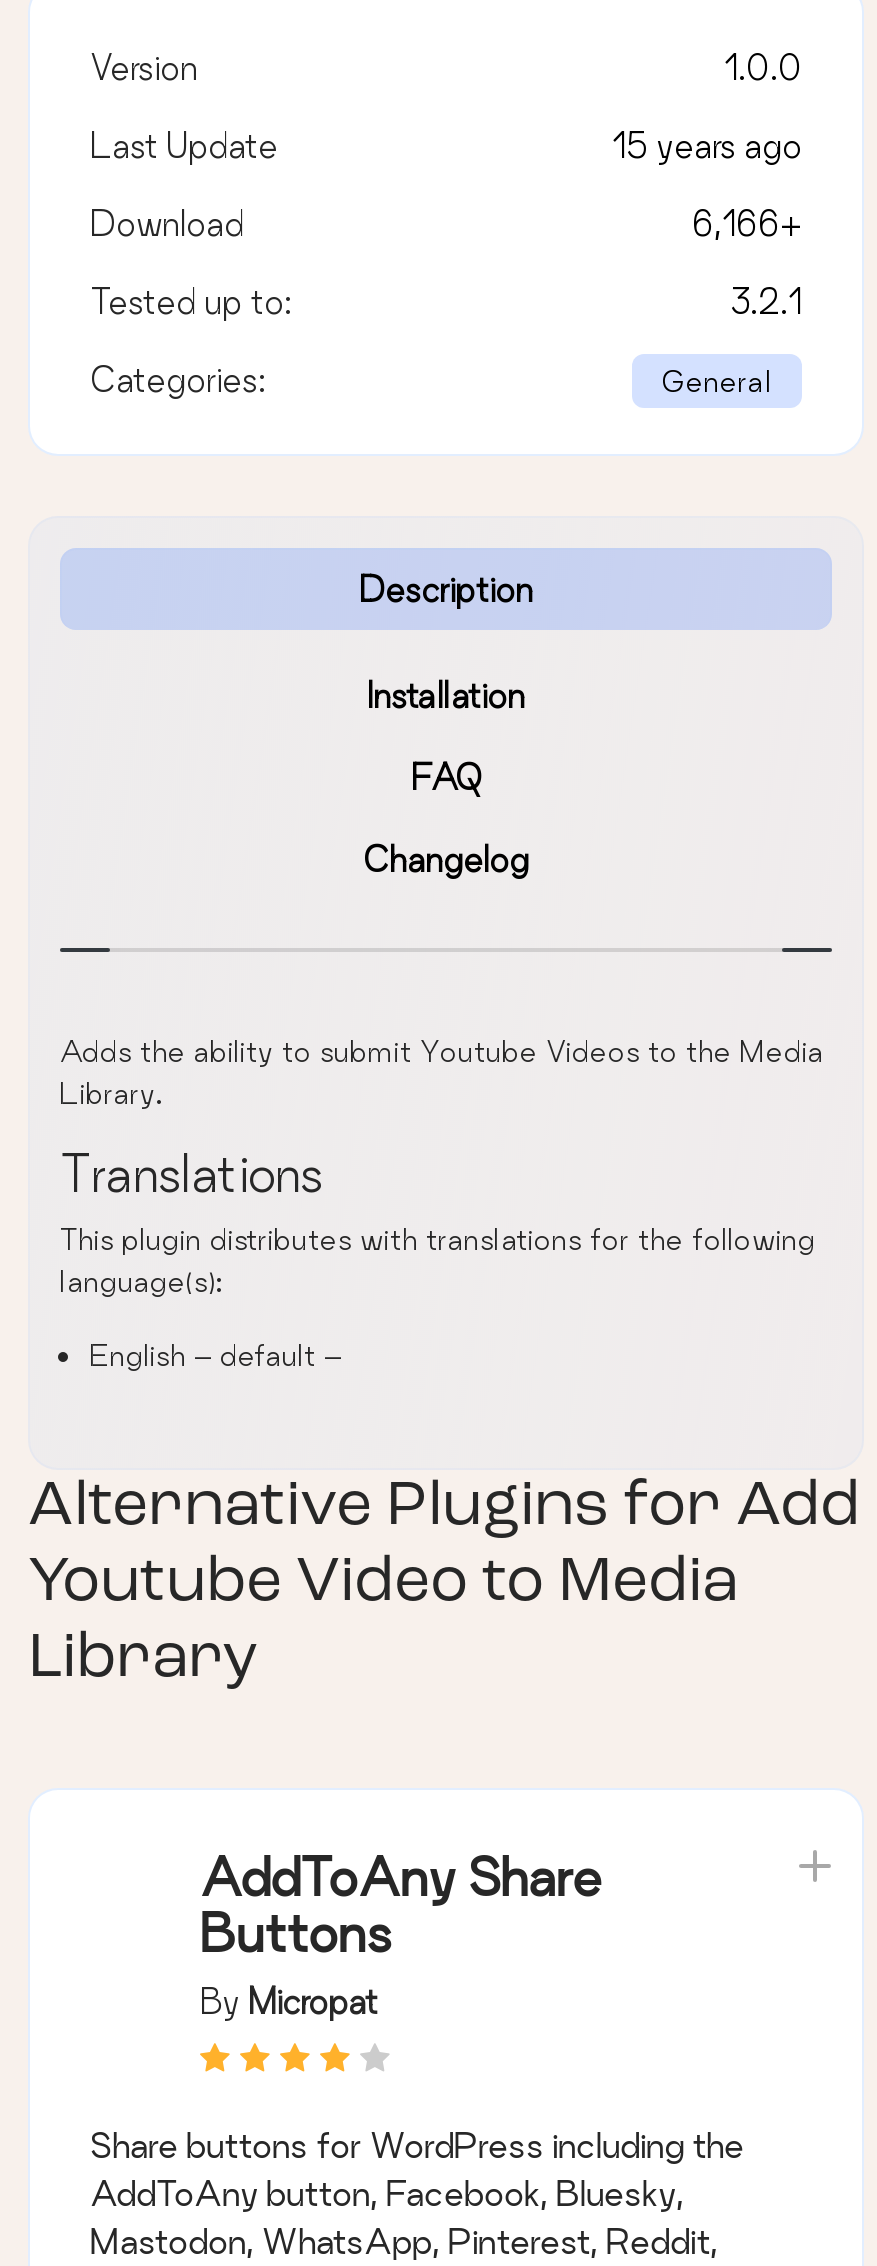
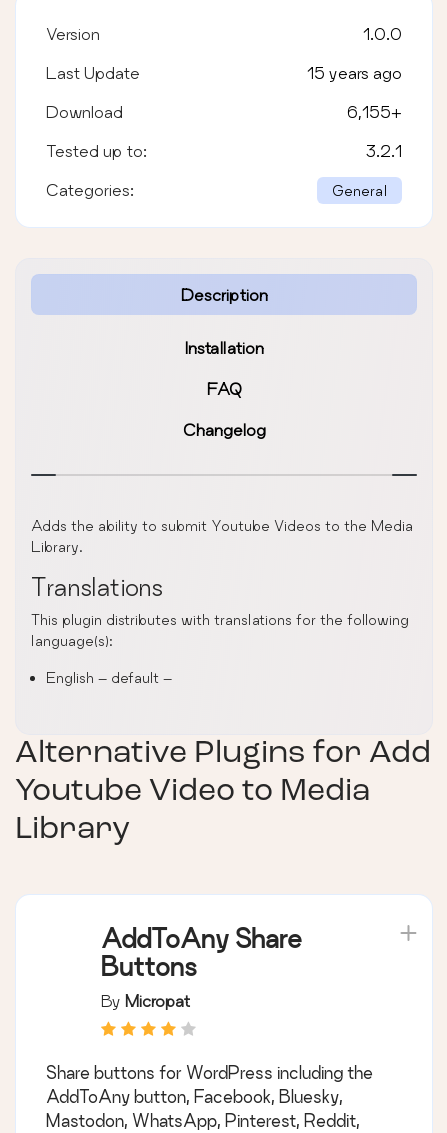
- 6,166+
+ 6,155+
